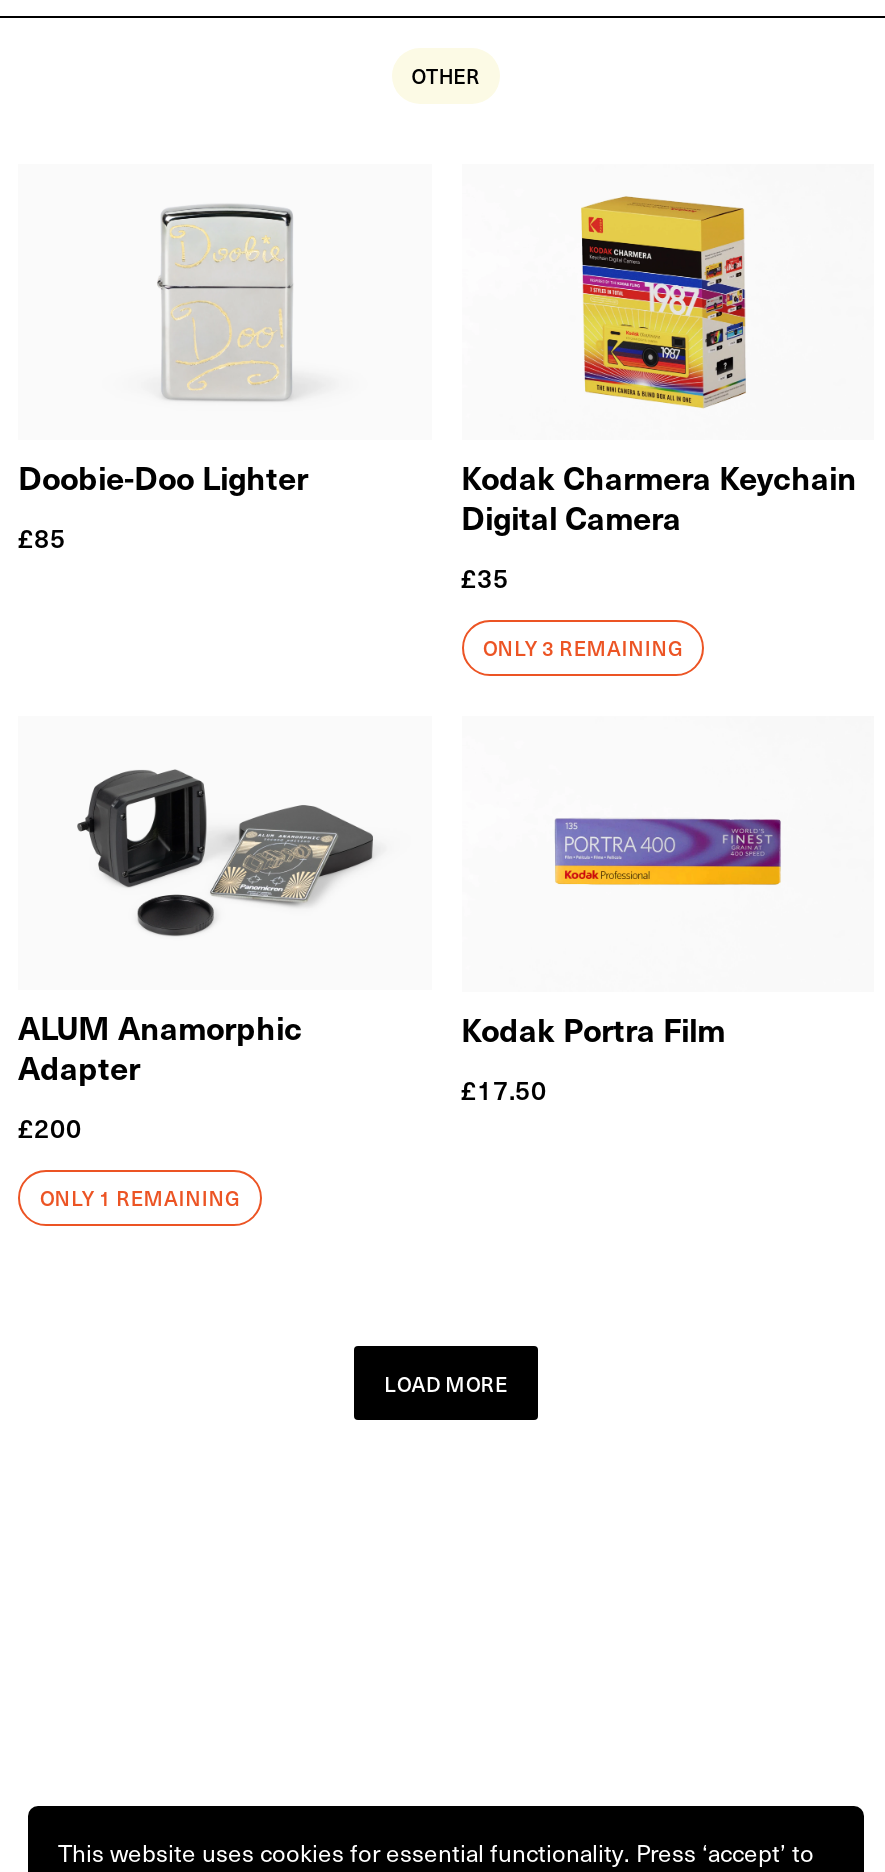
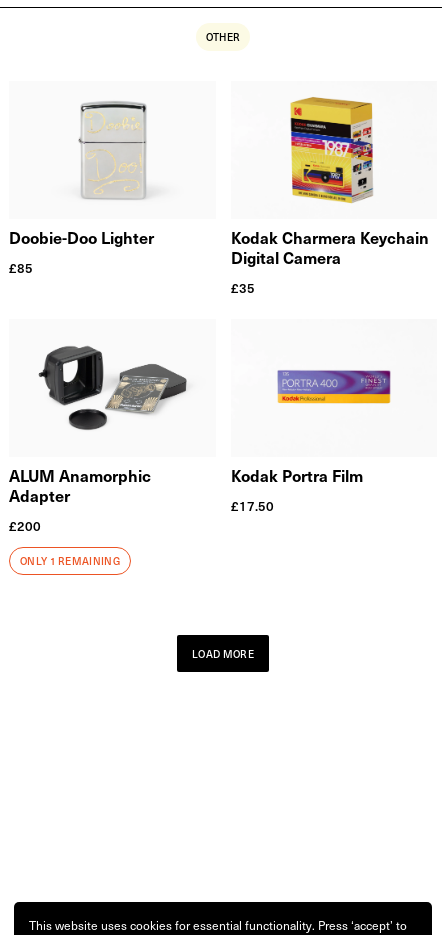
- ONLY 3 REMAINING

moved up: [image] | ALUM Anamorphic | Adapter | £200 | ONLY 1 REMAINING | Kodak Portra Film | £17.50 | LOAD MORE
